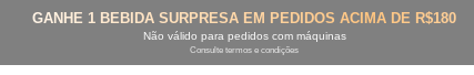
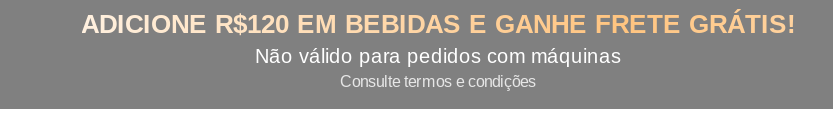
- GANHE 1 BEBIDA SURPRESA EM PEDIDOS ACIMA DE R$180
+ ADICIONE R$120 EM BEBIDAS E GANHE FRETE GRÁTIS!
